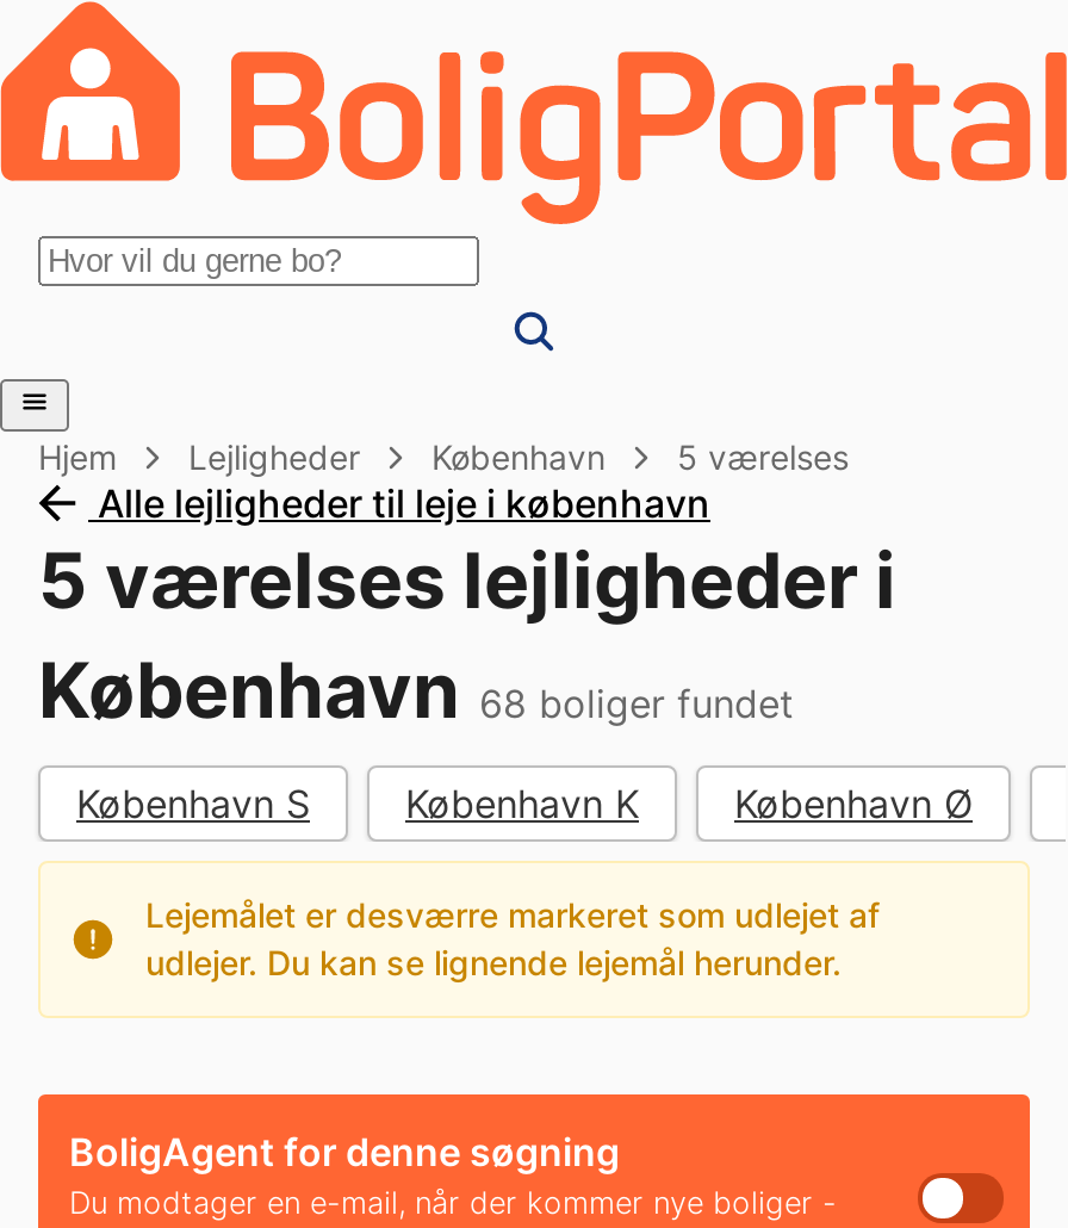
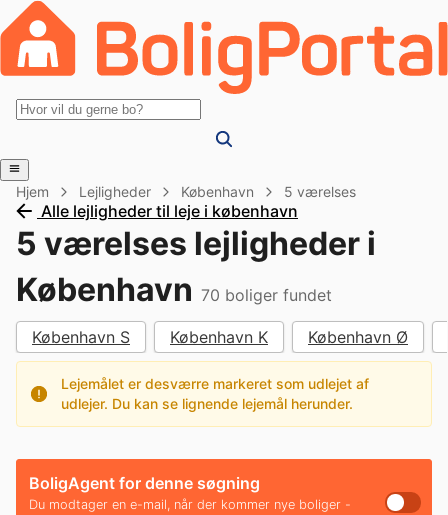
- København 68 boliger fundet
+ København 70 boliger fundet
